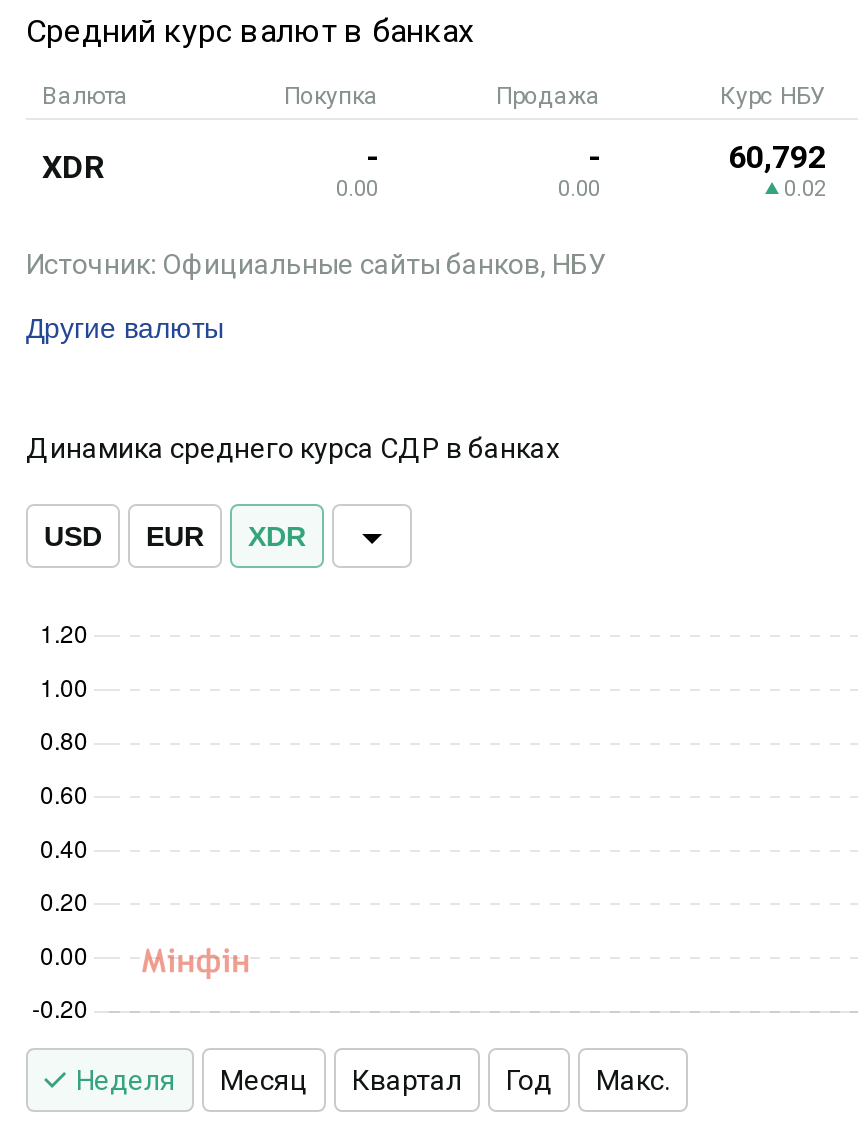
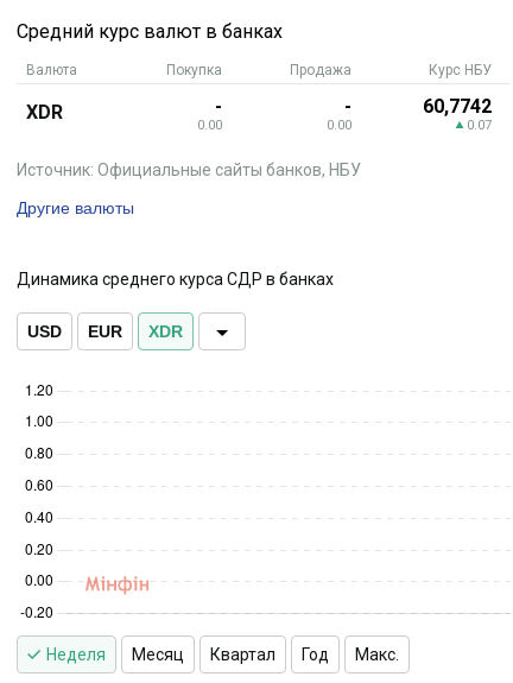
- 60,792
+ 60,7742

- 0.02
+ 0.07
